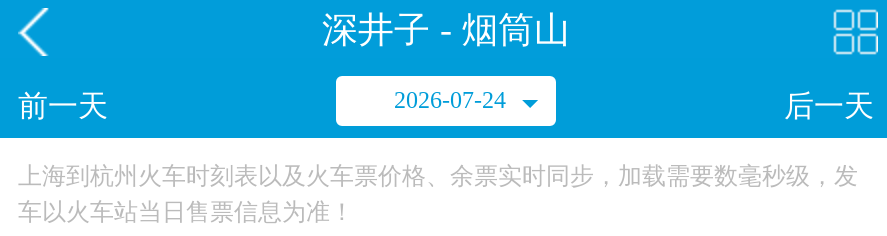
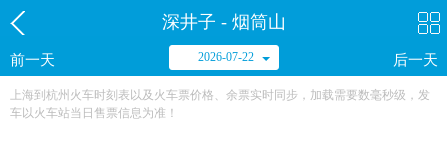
- 2026-07-24
+ 2026-07-22
